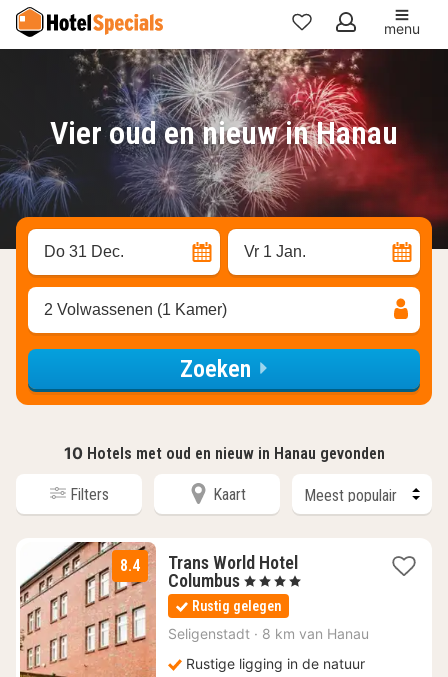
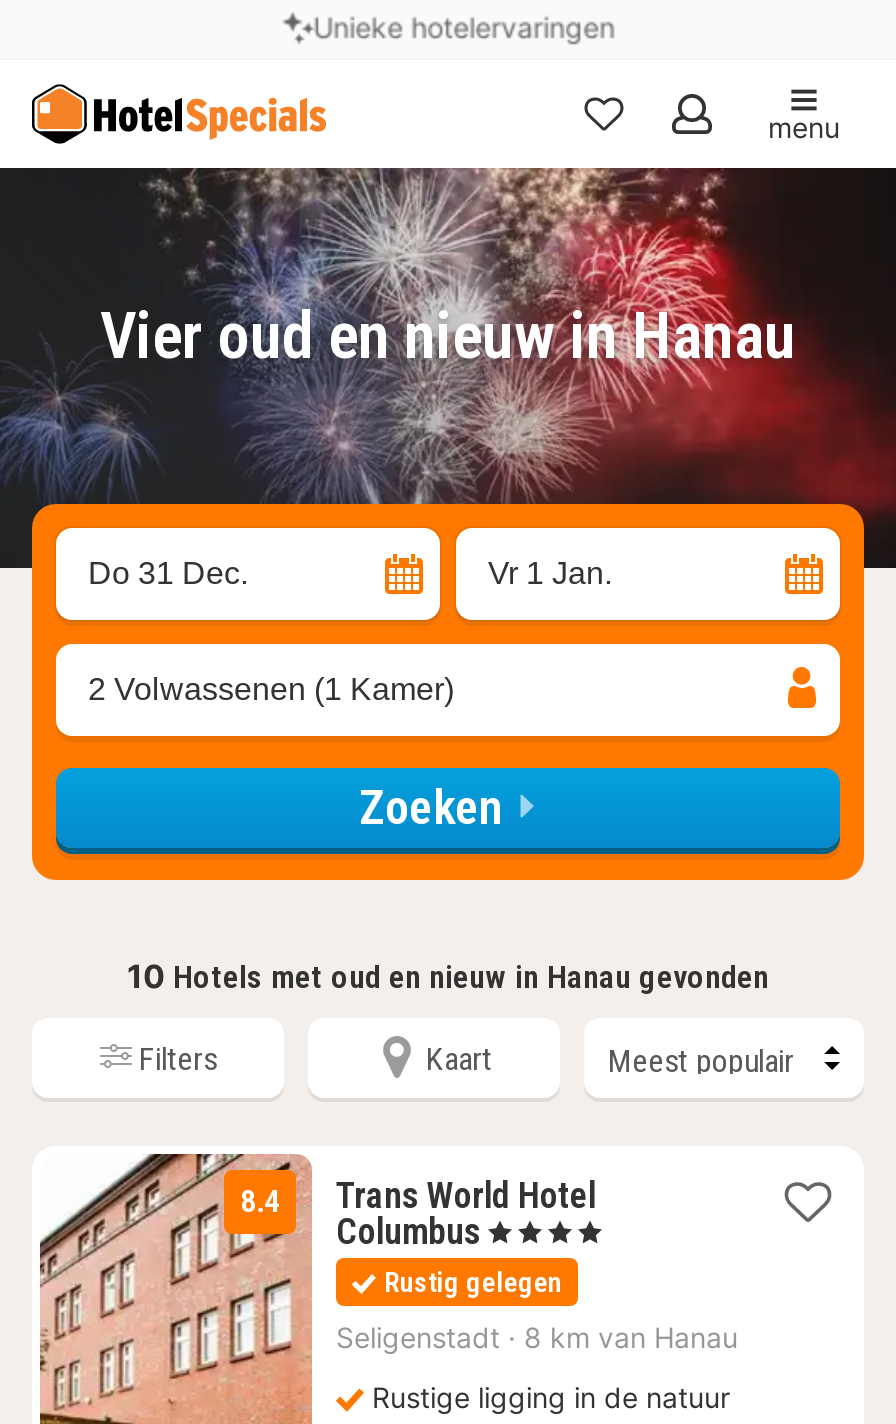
+ Unieke hotelervaringen
